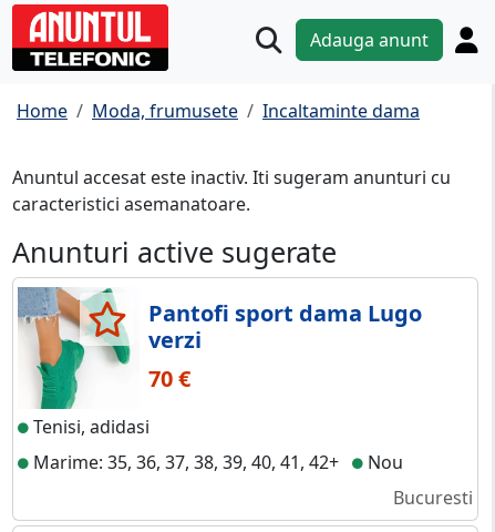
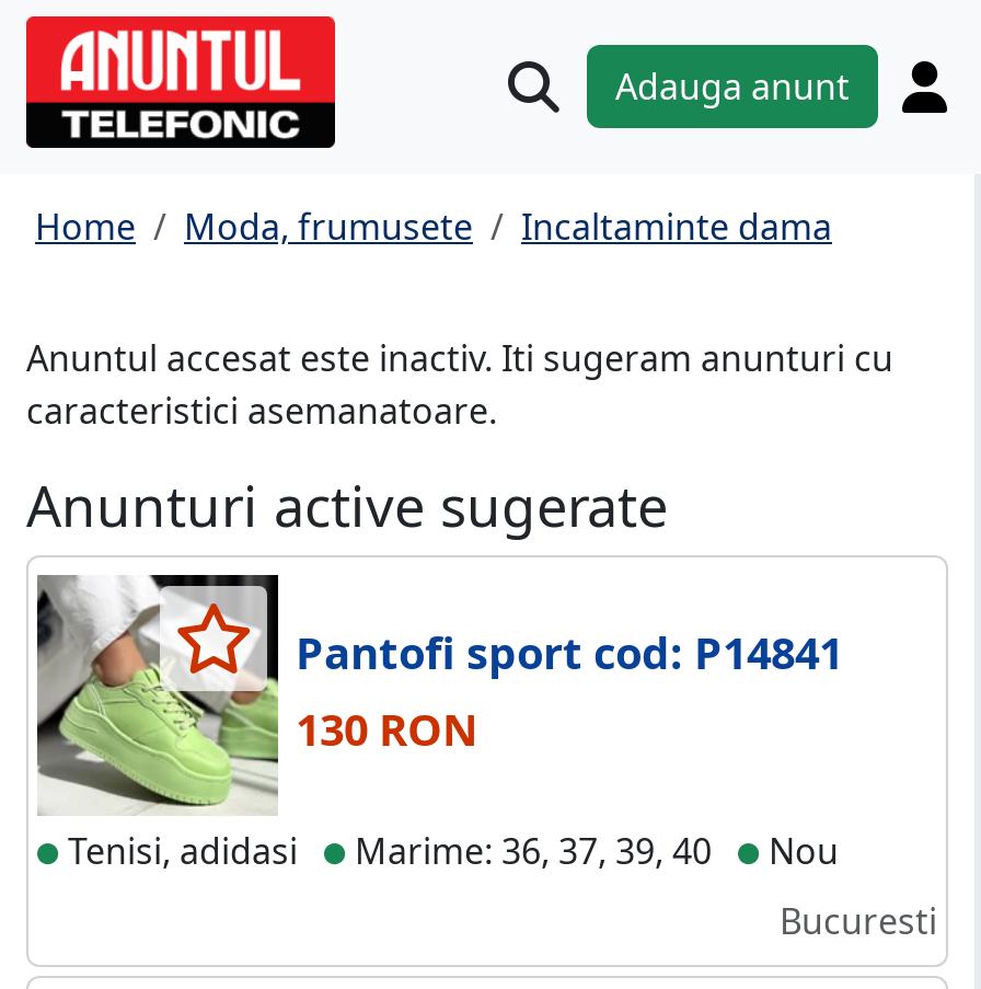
- [image]
- Pantofi sport dama Lugo
- verzi
- 70 €
+ [image]
+ Pantofi sport cod: P14841
+ 130 RON

- Marime: 35, 36, 37, 38, 39, 40, 41, 42+
+ Marime: 36, 37, 39, 40
